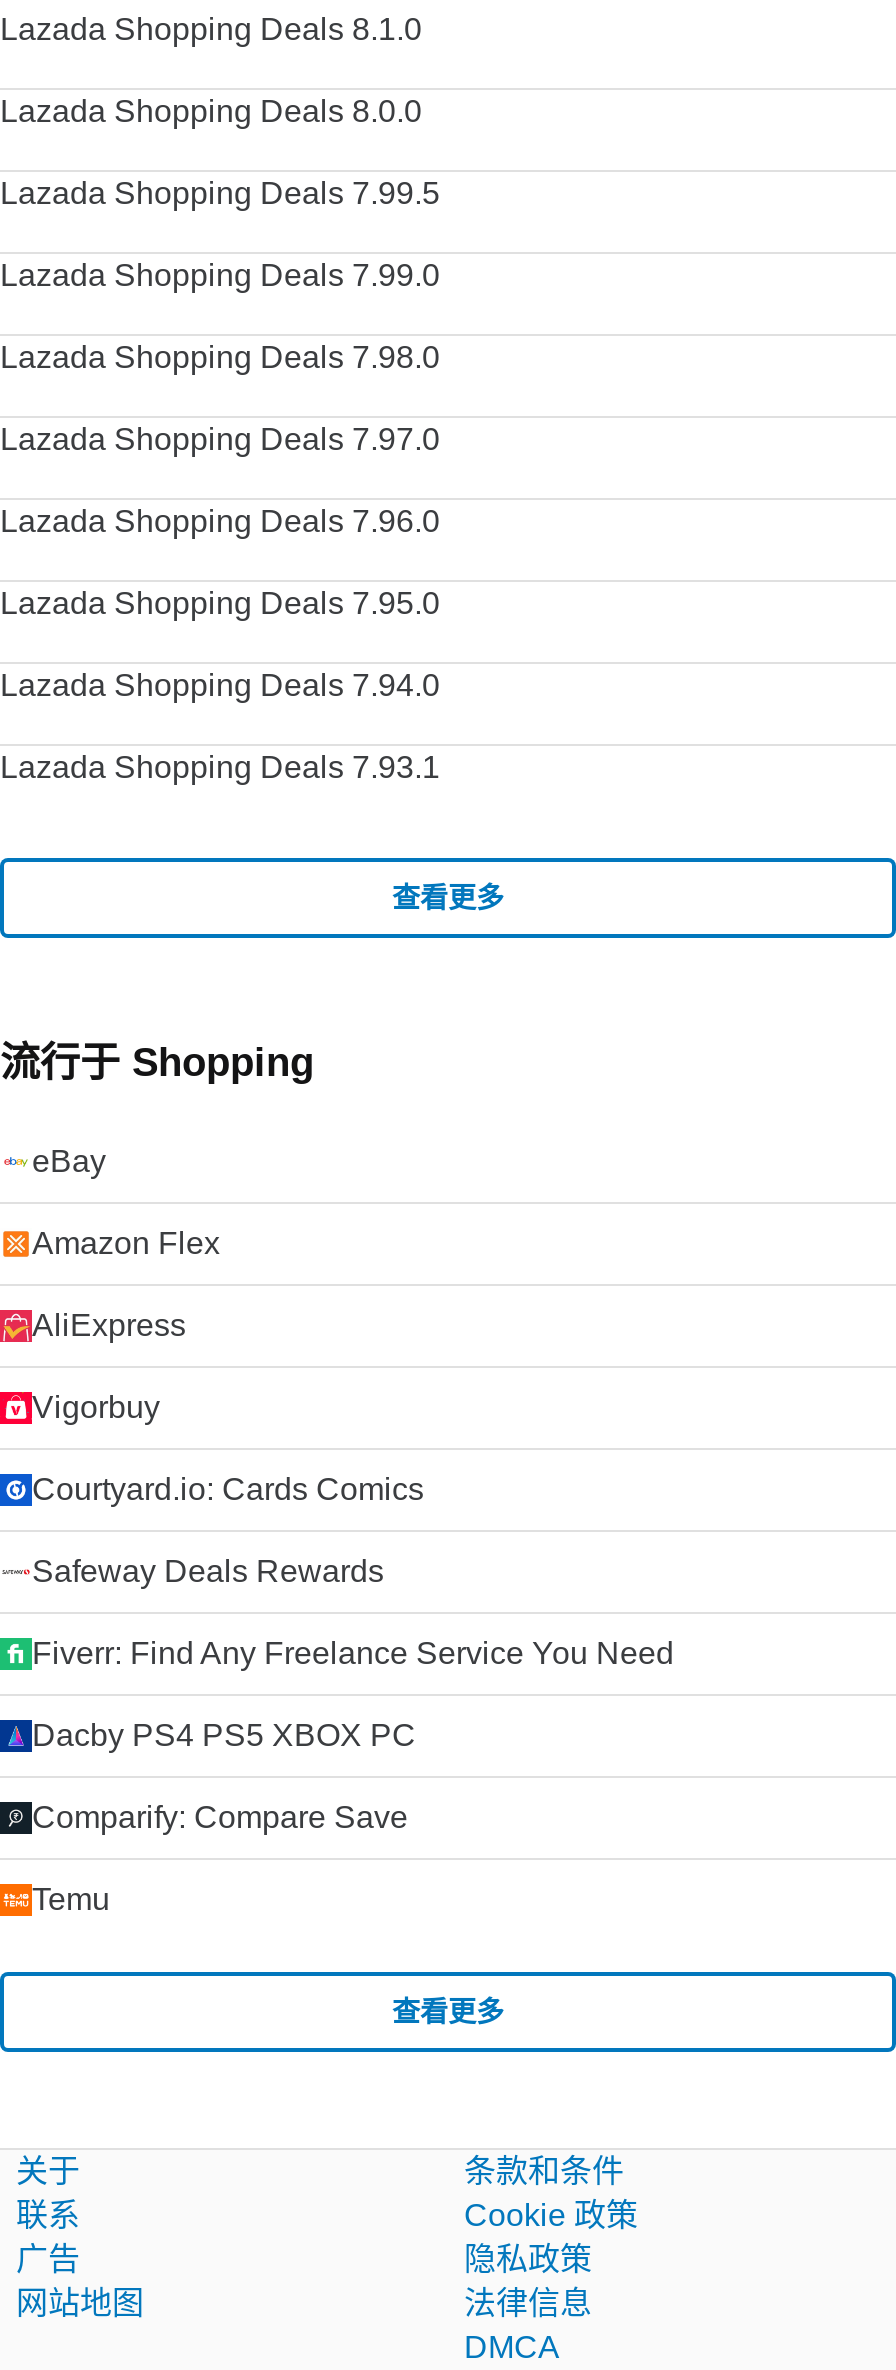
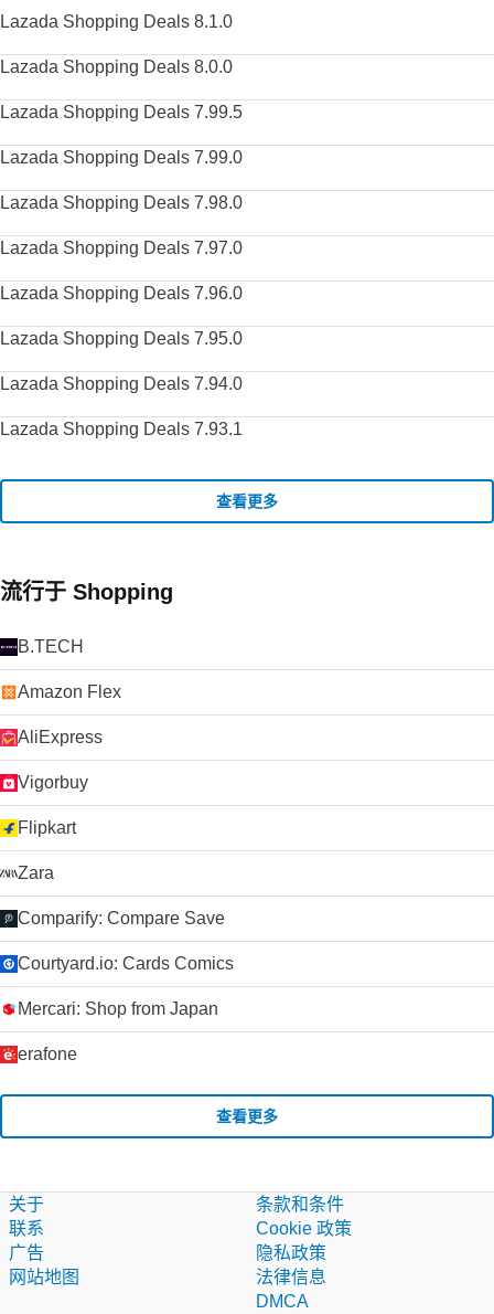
- eBay
+ B.TECH

moved down: Courtyard.io: Cards Comics

- Safeway Deals Rewards
- Fiverr: Find Any Freelance Service You Need
- Dacby PS4 PS5 XBOX PC
+ Flipkart
+ Zara

moved up: Comparify: Compare Save

- Temu
+ Mercari: Shop from Japan
+ erafone
